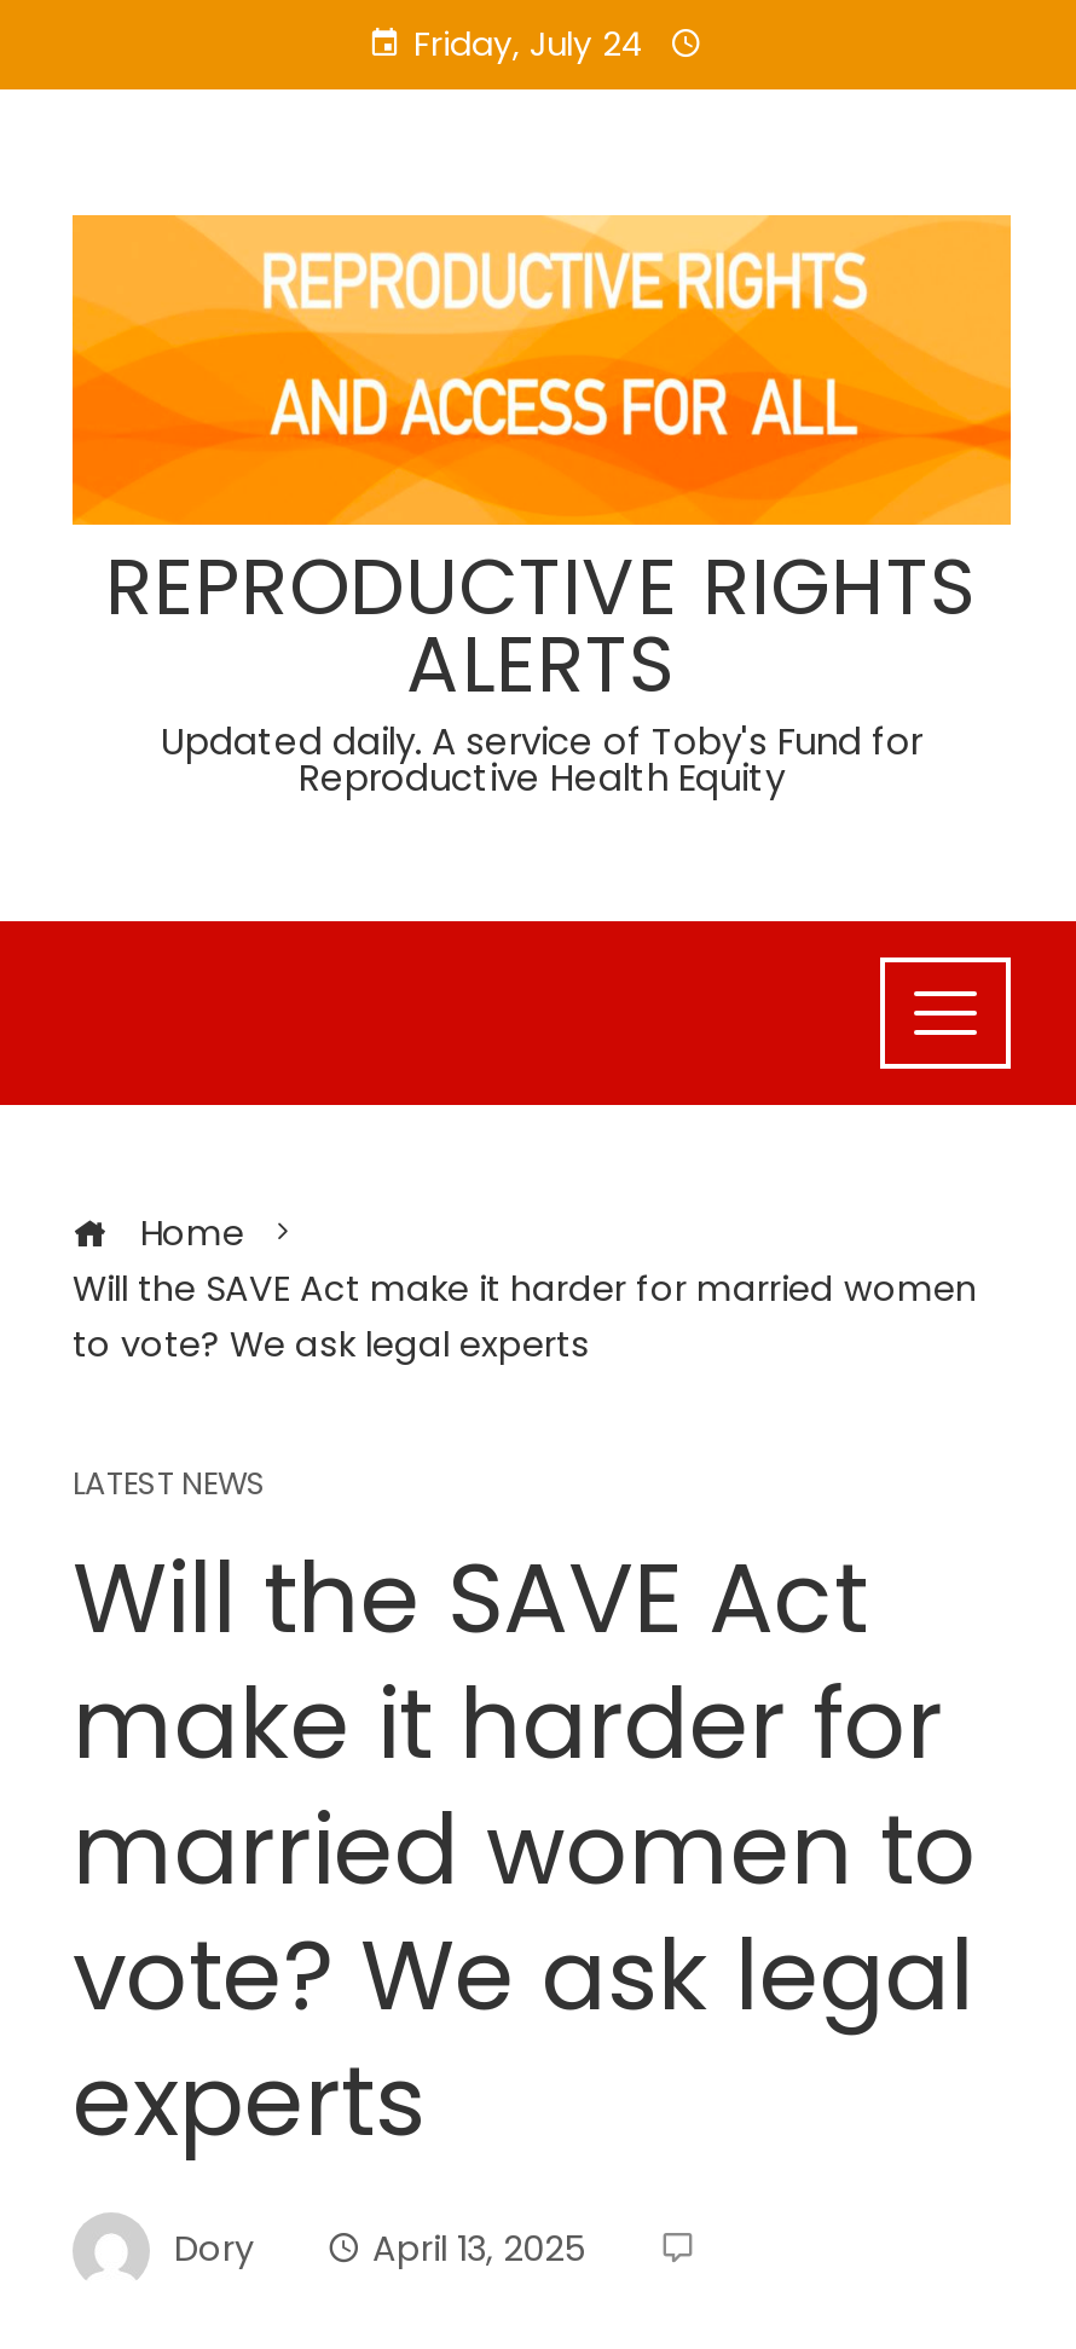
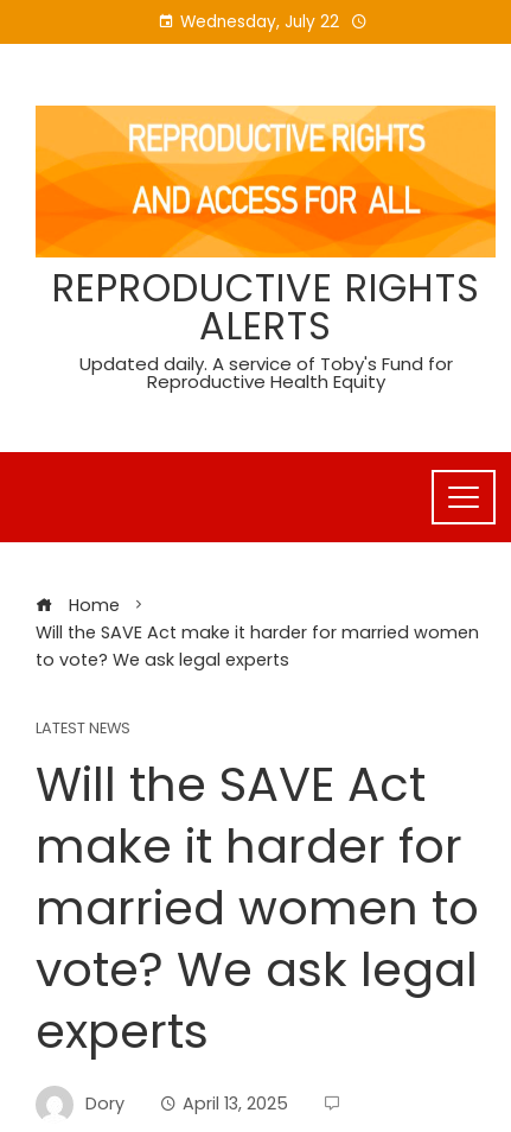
- Friday, July 24
+ Wednesday, July 22
